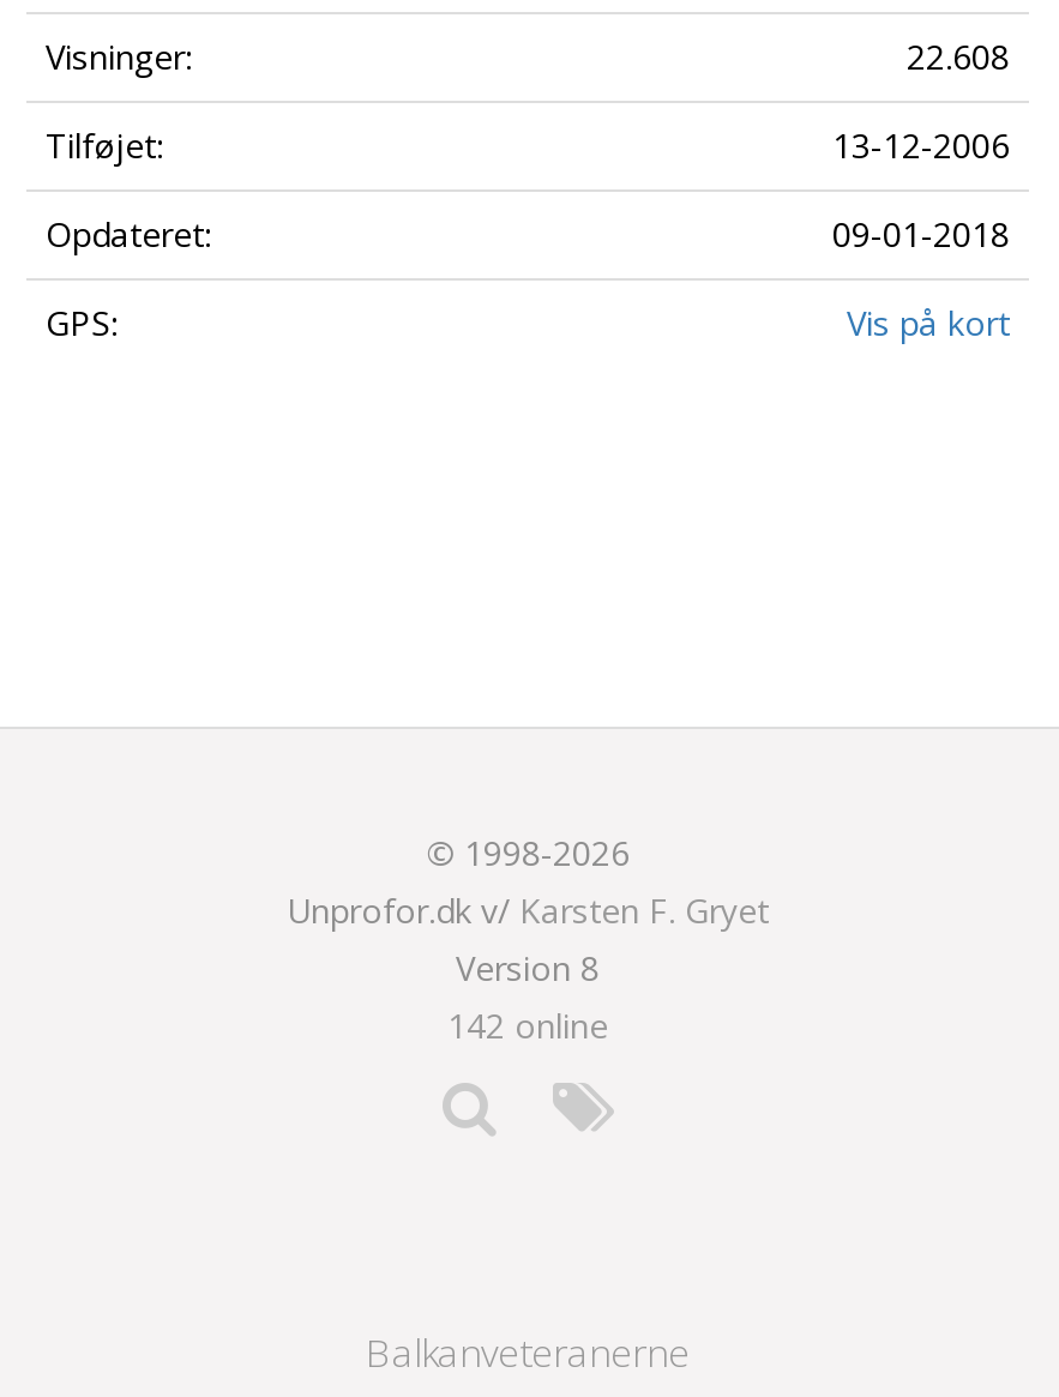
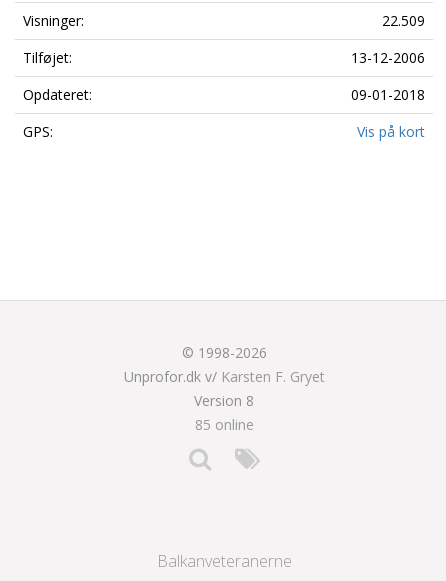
- 22.608
+ 22.509

- 142 online
+ 85 online
